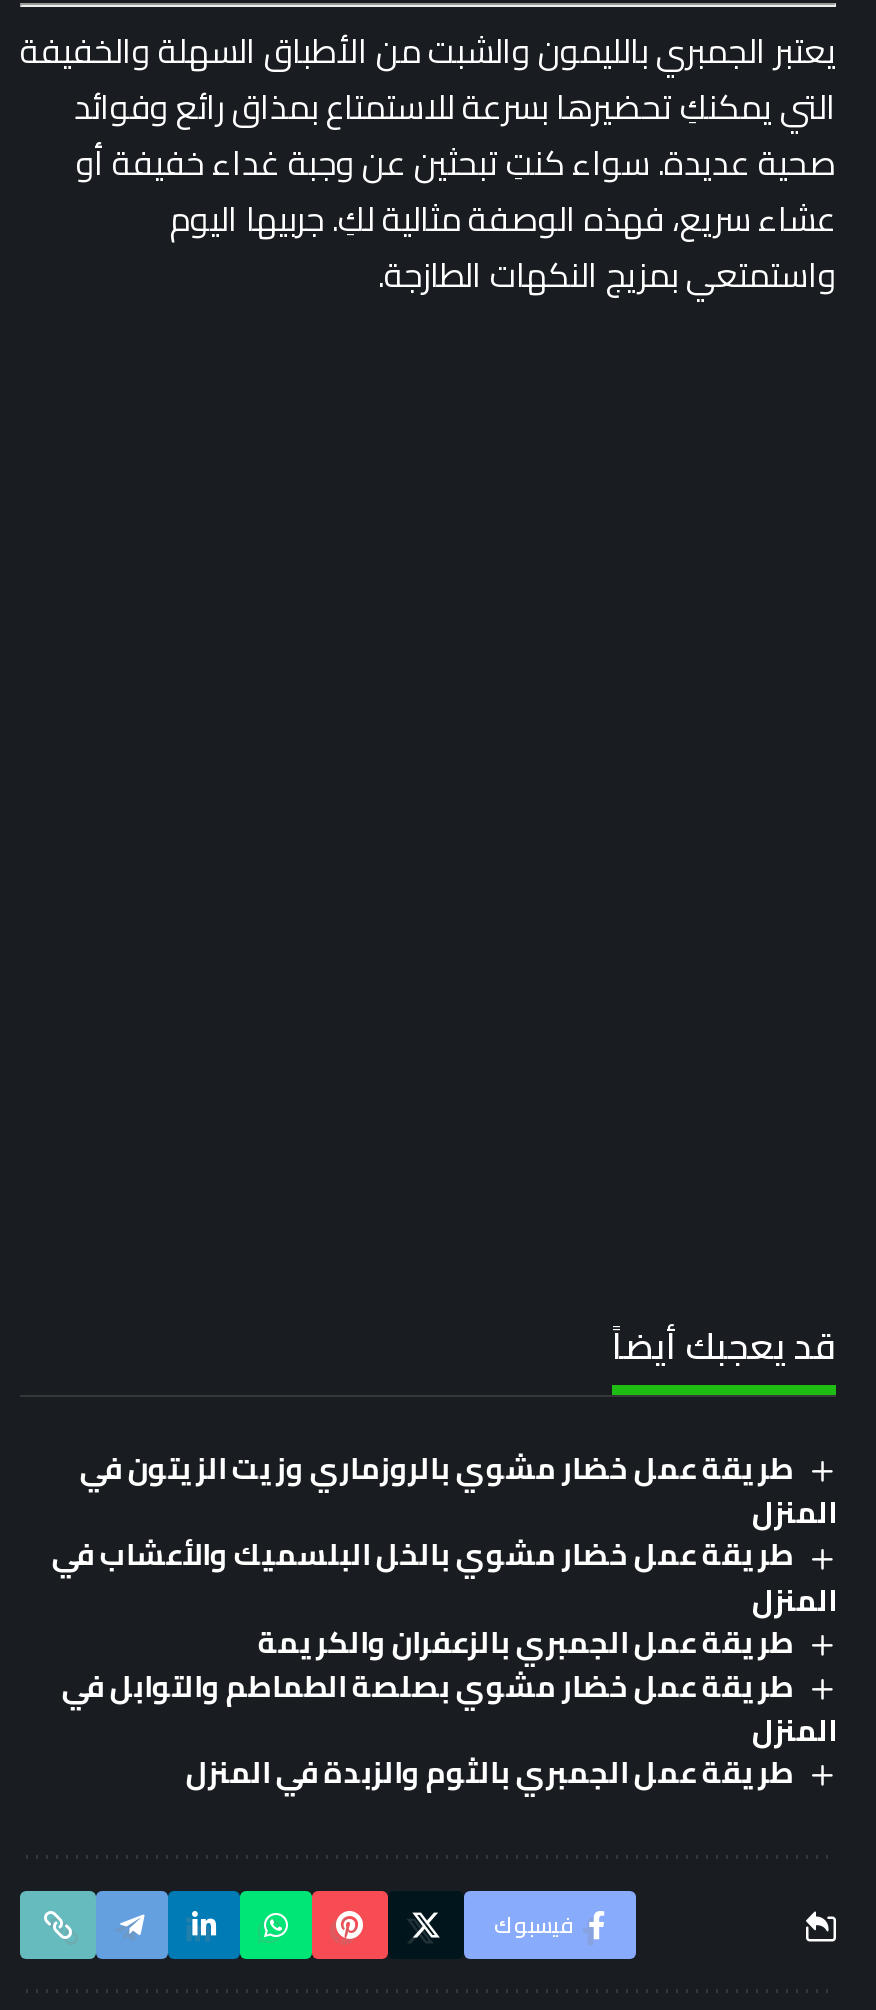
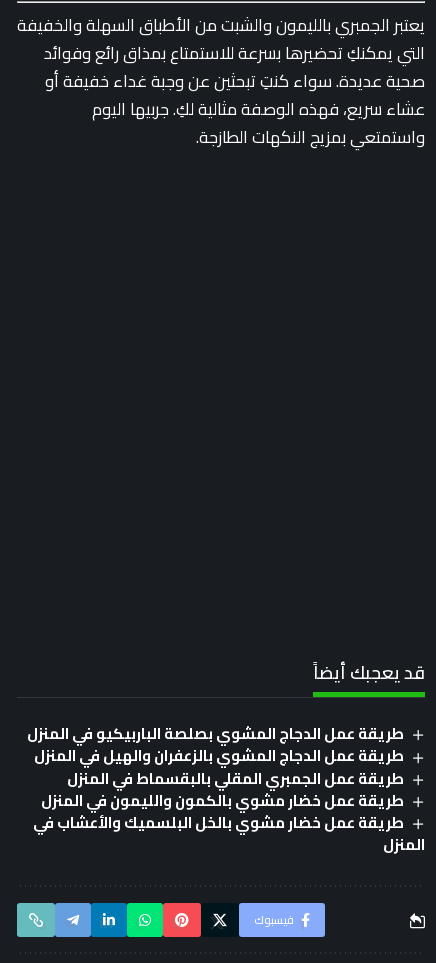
- طريقة عمل خضار مشوي بالروزماري وزيت الزيتون في
- المنزل
+ طريقة عمل الدجاج المشوي بصلصة الباربيكيو في المنزل
+ طريقة عمل الدجاج المشوي بالزعفران والهيل في المنزل
+ طريقة عمل الجمبري المقلي بالبقسماط في المنزل
+ طريقة عمل خضار مشوي بالكمون والليمون في المنزل

moved down: طريقة عمل خضار مشوي بالخل البلسميك والأعشاب في | المنزل

- طريقة عمل الجمبري بالزعفران والكريمة
- طريقة عمل خضار مشوي بصلصة الطماطم والتوابل في
- المنزل
- طريقة عمل الجمبري بالثوم والزبدة في المنزل
